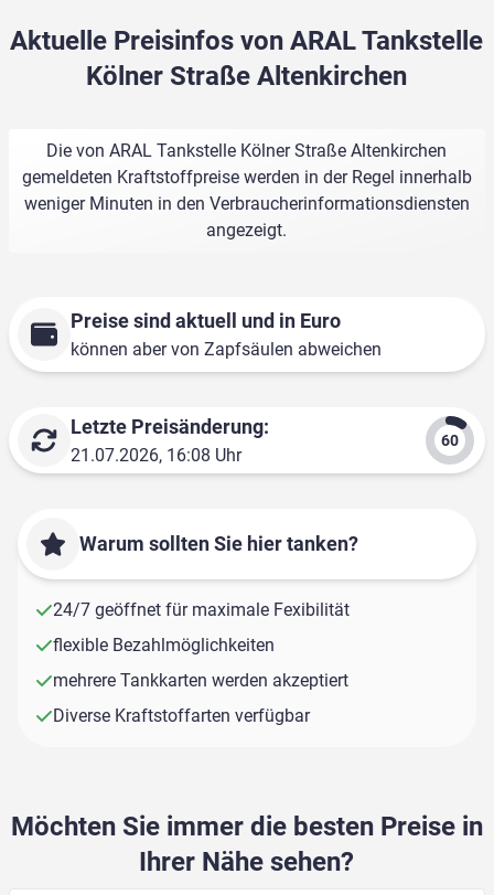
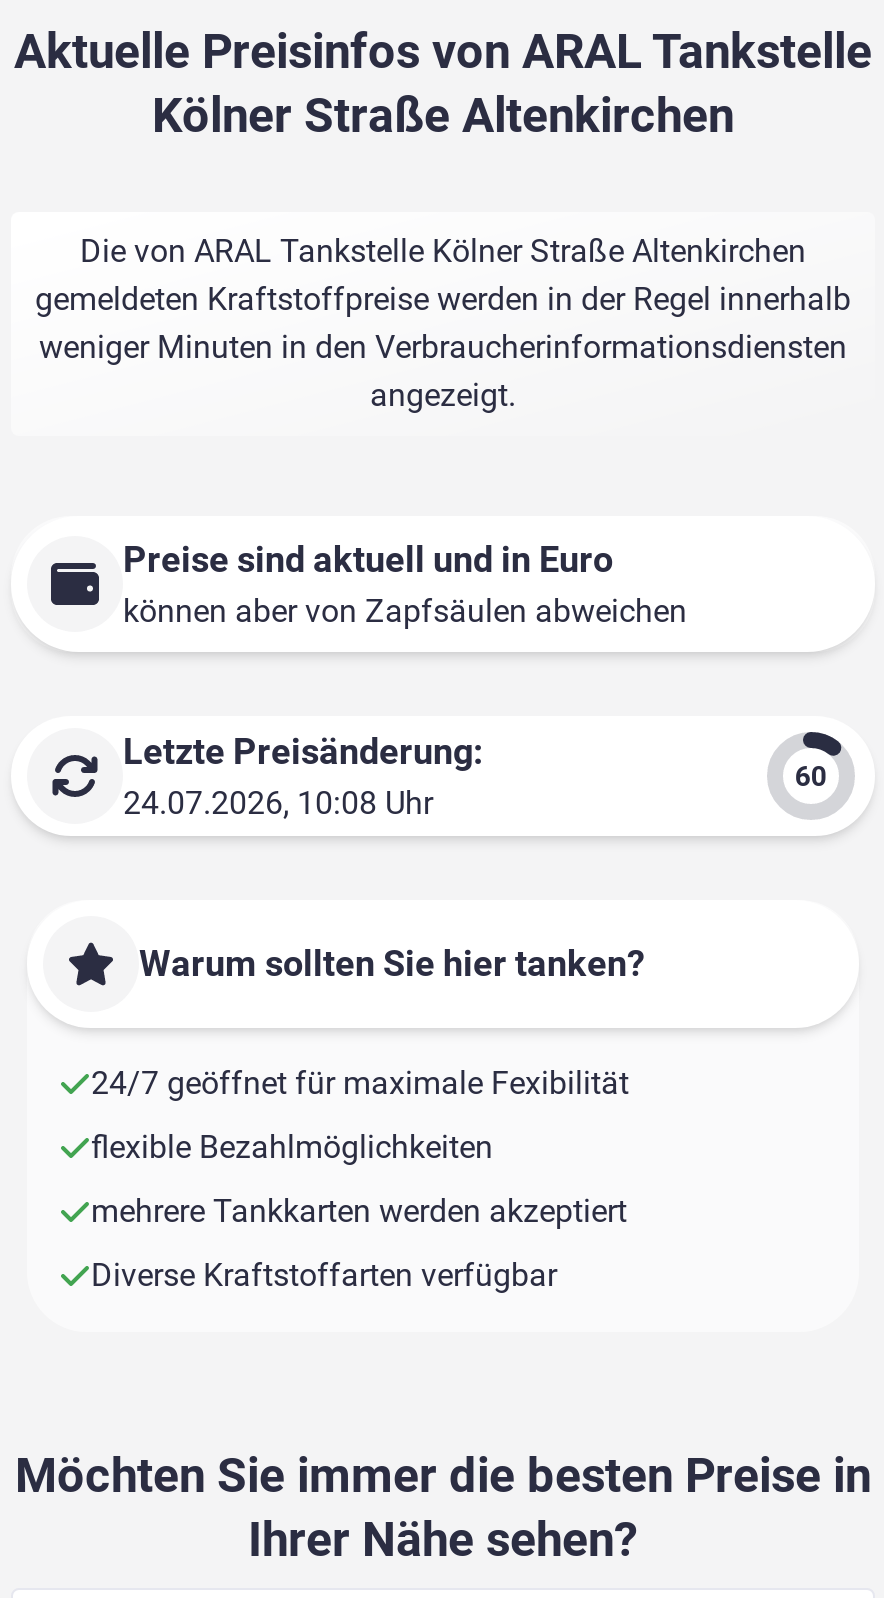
- 21.07.2026, 16:08 Uhr
+ 24.07.2026, 10:08 Uhr
